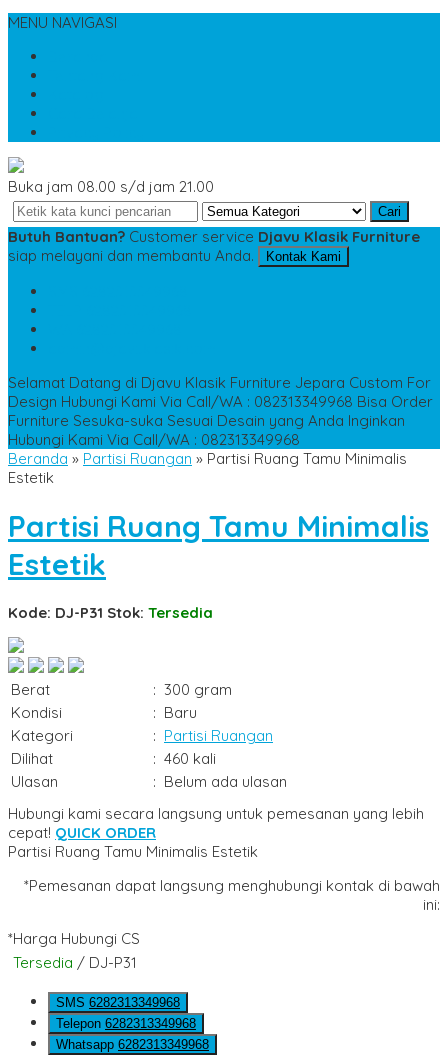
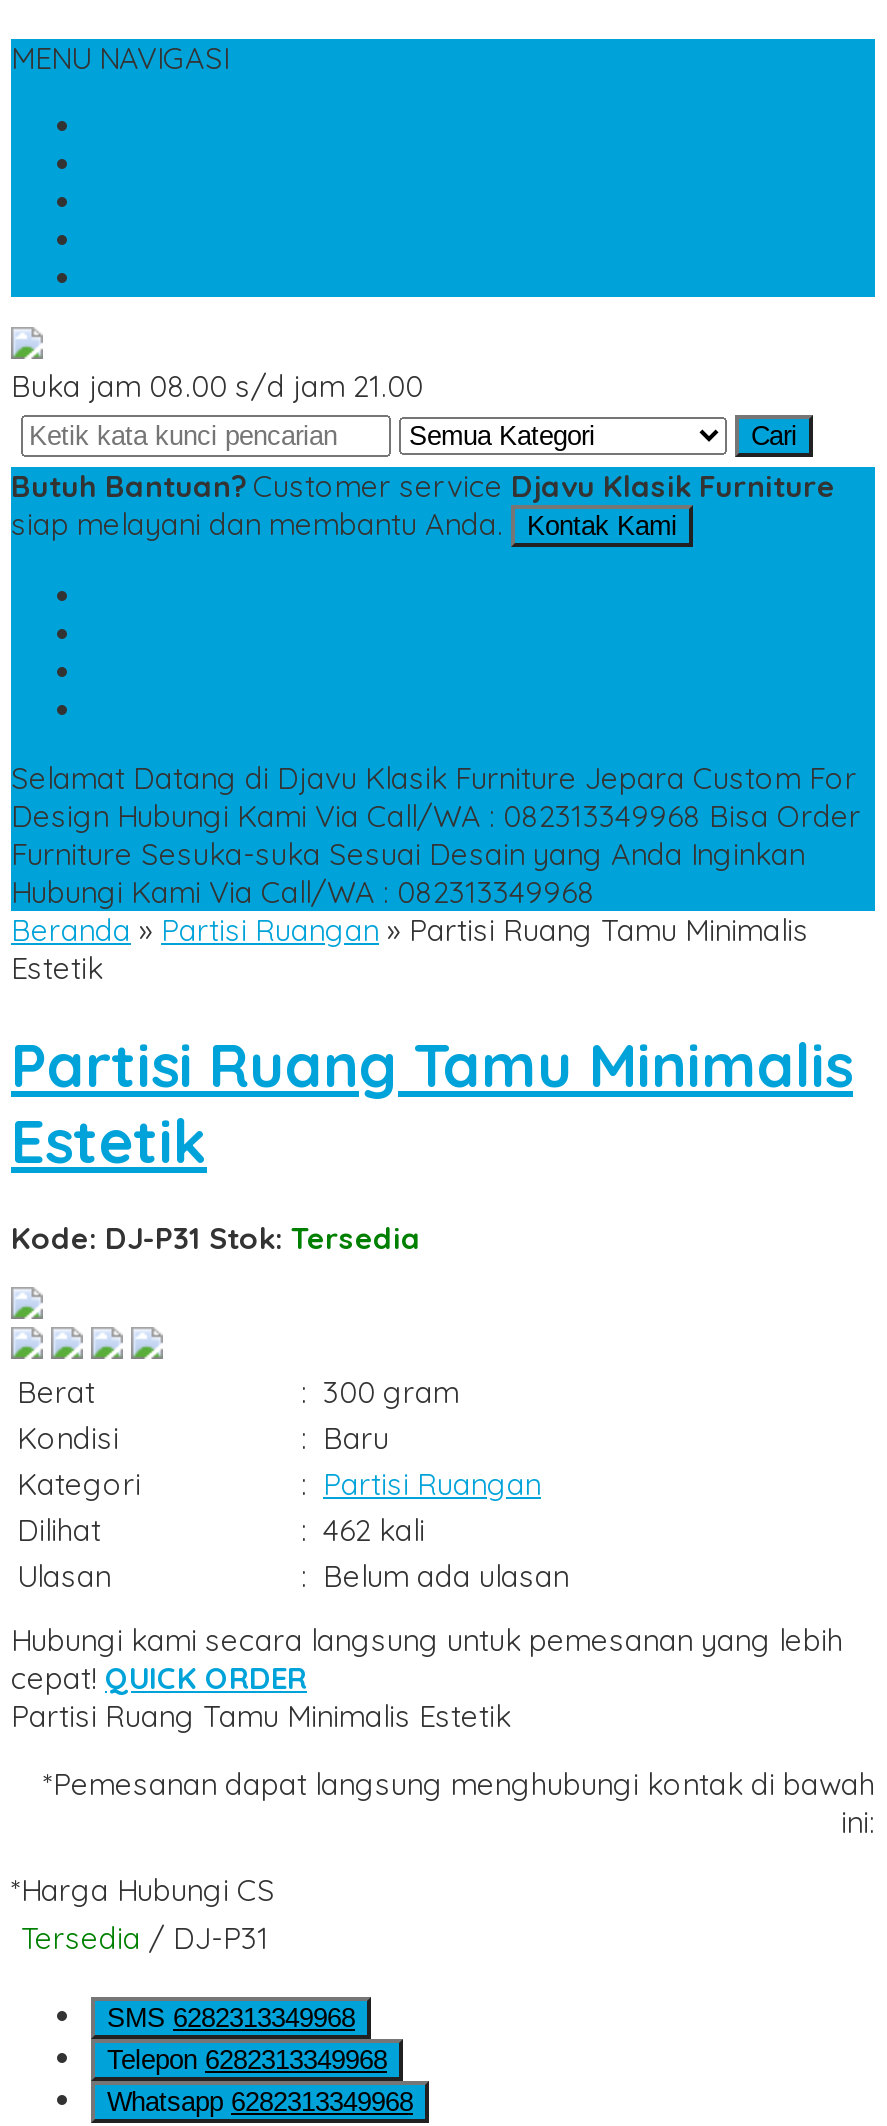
- : 460 kali
+ : 462 kali
